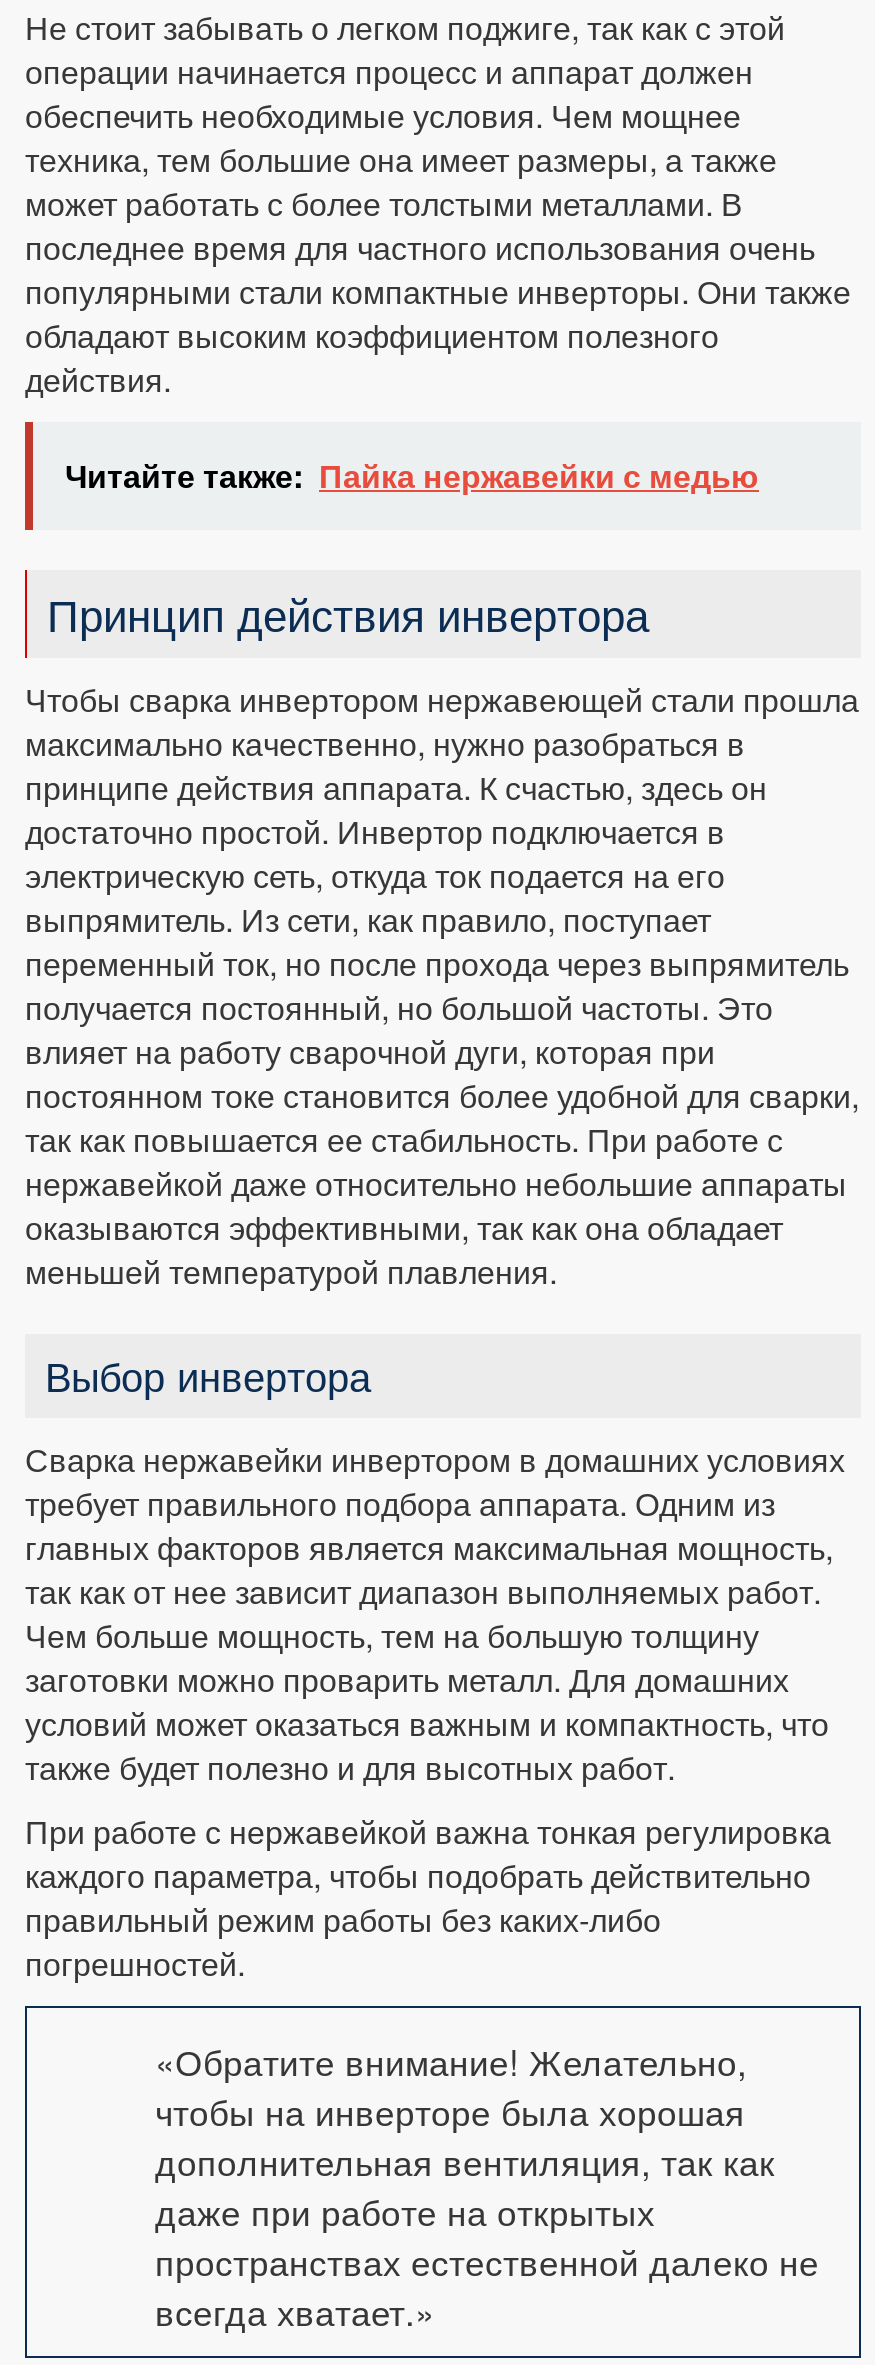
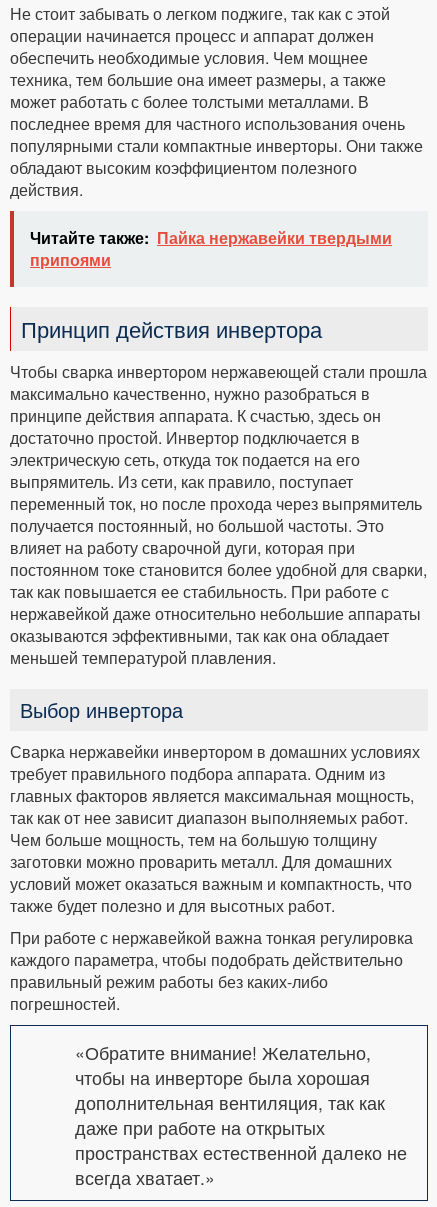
- Читайте также: Пайка нержавейки с медью
+ Читайте также: Пайка нержавейки твердыми
+ припоями
